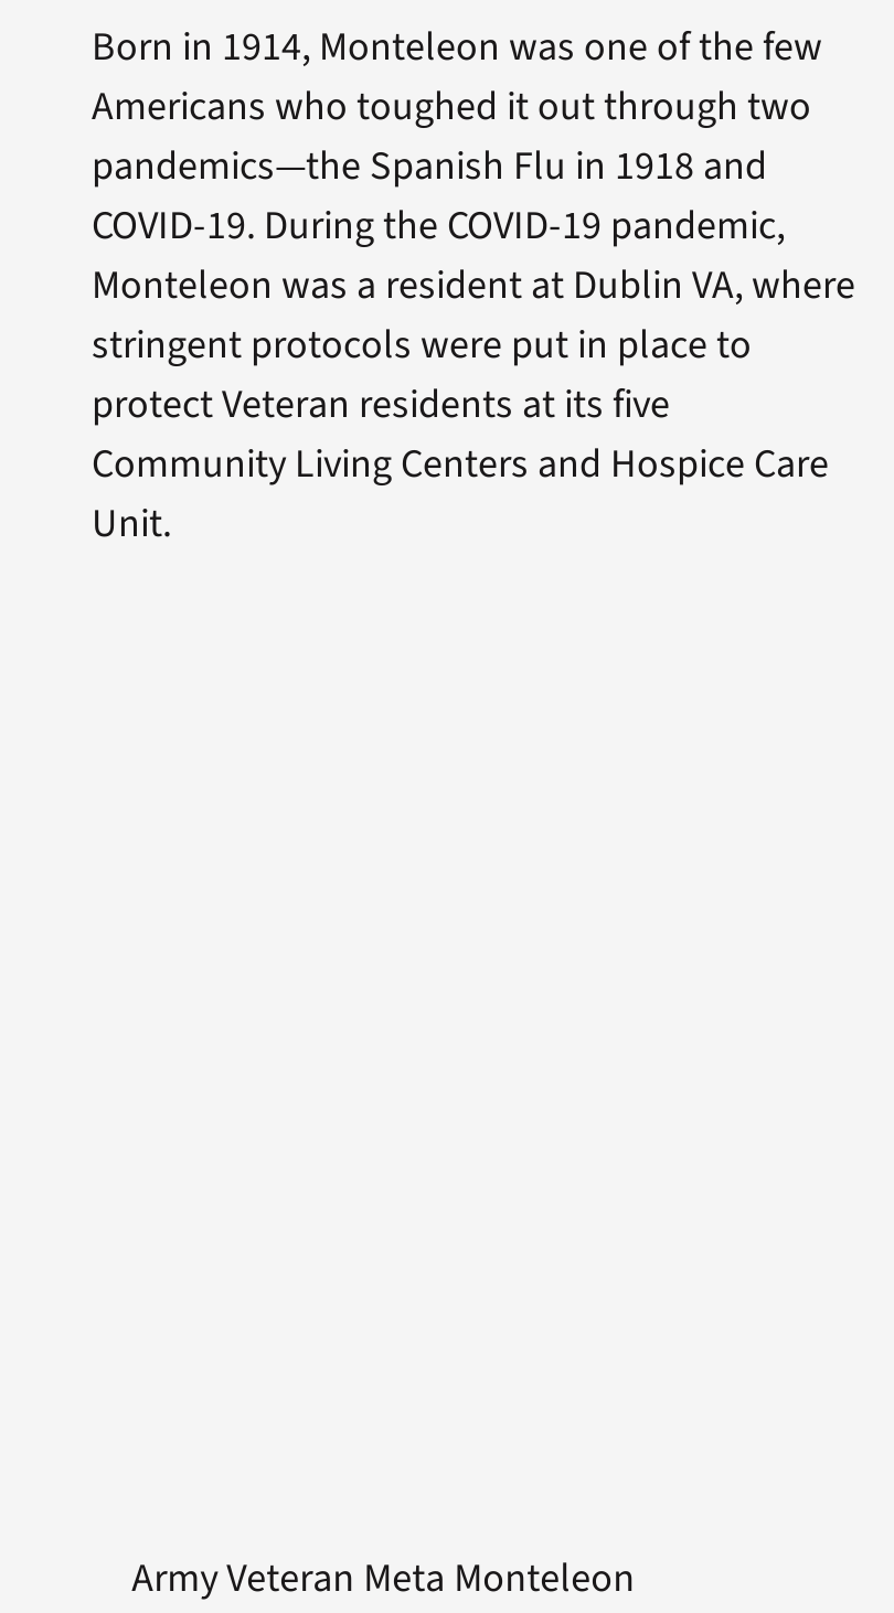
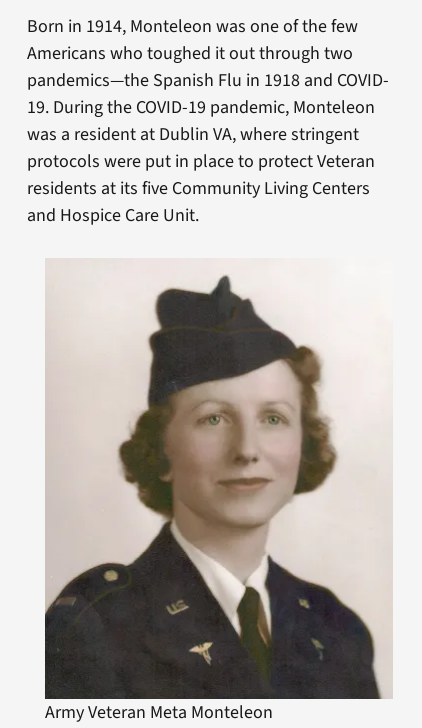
+ [image]
